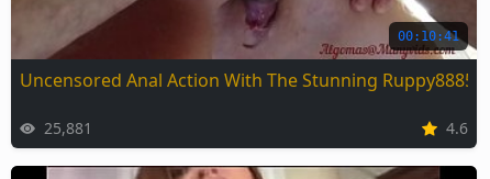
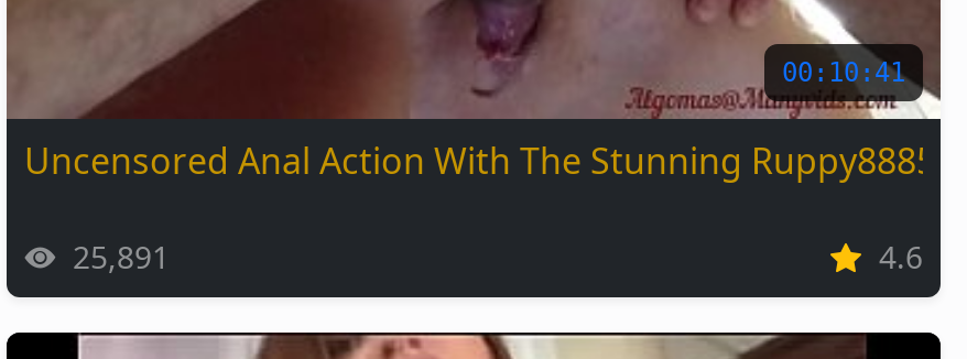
- 25,881
+ 25,891
